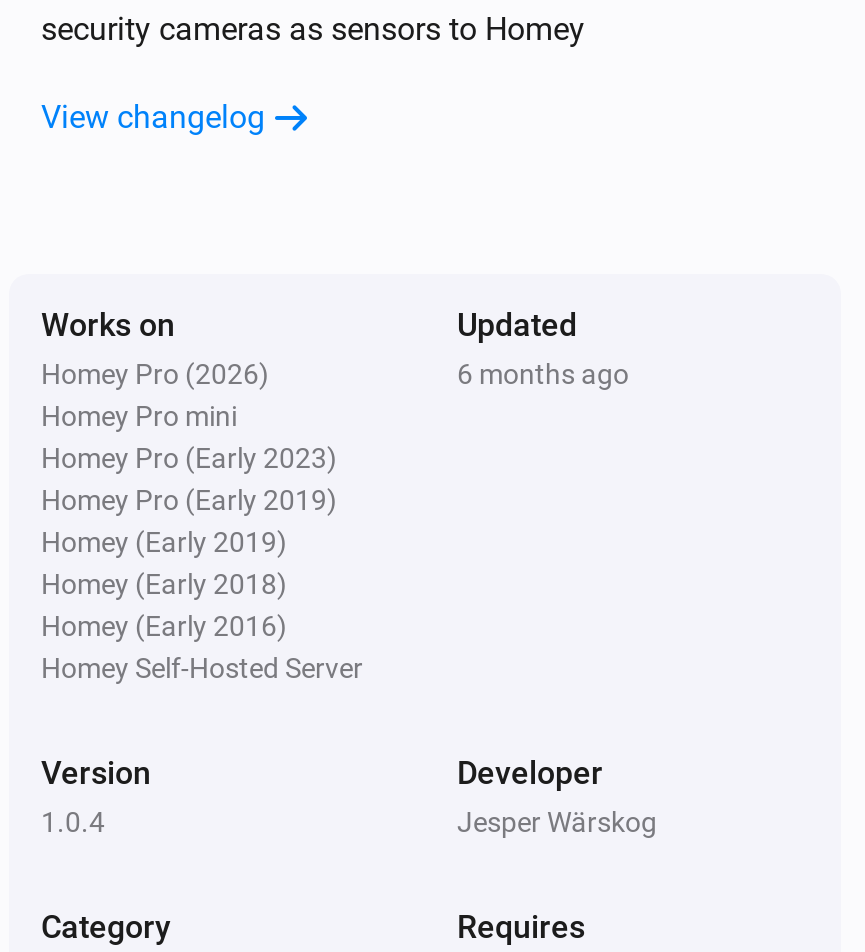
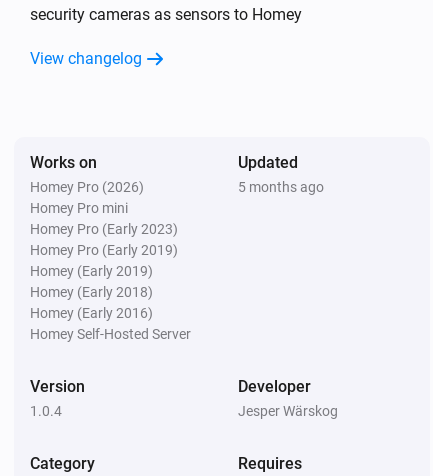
- 6 months ago
+ 5 months ago
